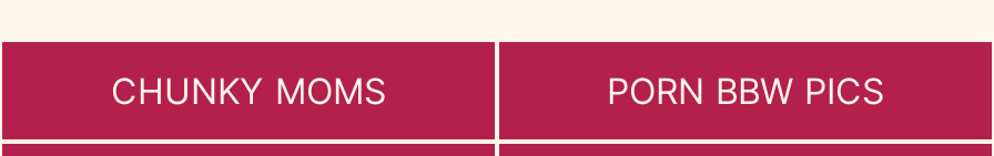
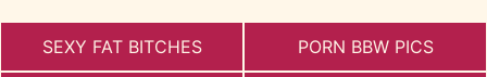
- CHUNKY MOMS
+ SEXY FAT BITCHES
